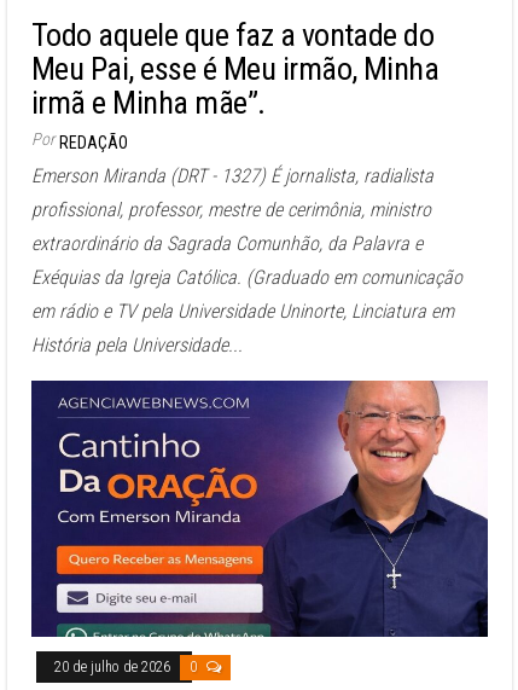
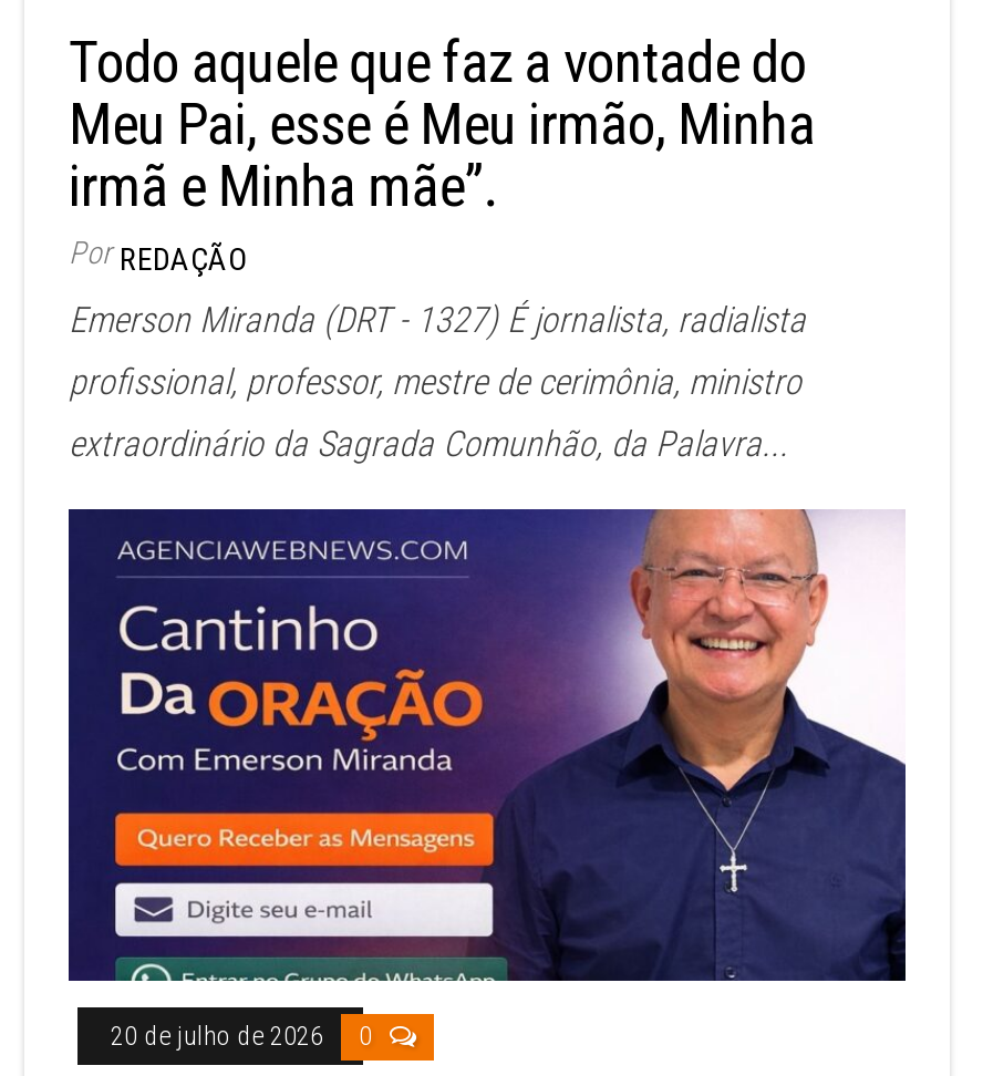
- extraordinário da Sagrada Comunhão, da Palavra e
- Exéquias da Igreja Católica. (Graduado em comunicação
- em rádio e TV pela Universidade Uninorte, Linciatura em
- História pela Universidade...
+ extraordinário da Sagrada Comunhão, da Palavra...
